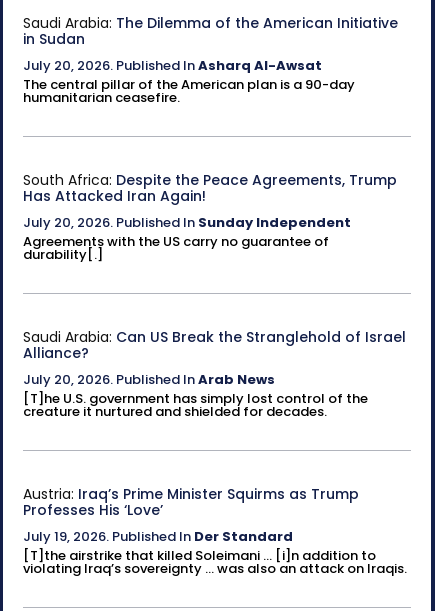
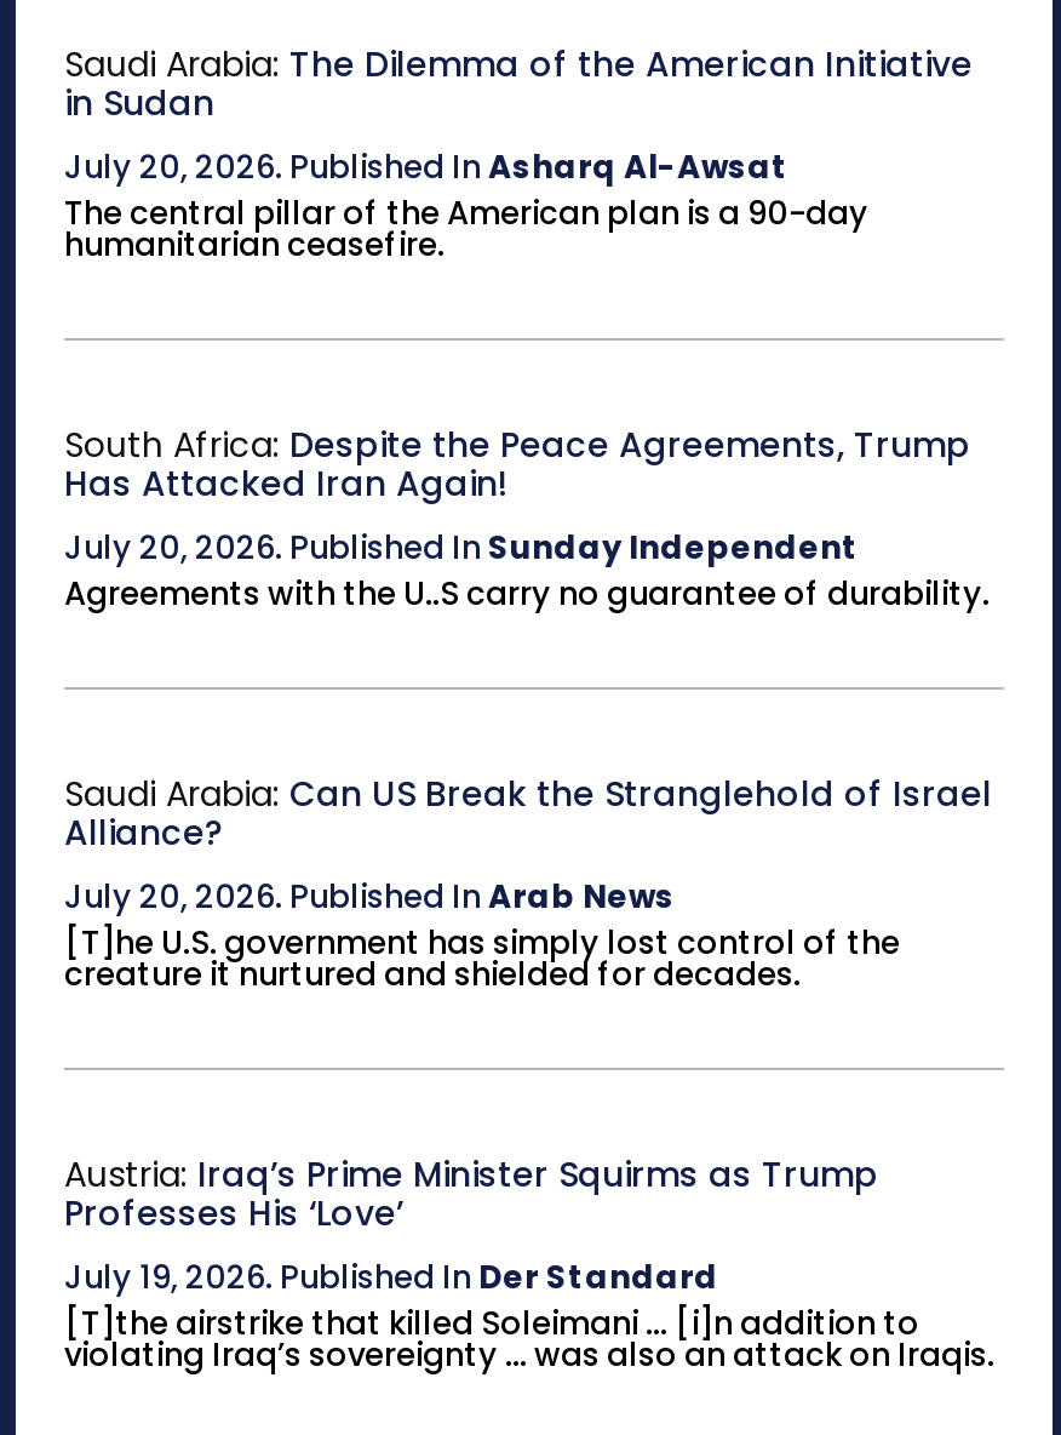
- Agreements with the US carry no guarantee of
- durability[.]
+ Agreements with the U..S carry no guarantee of durability.
